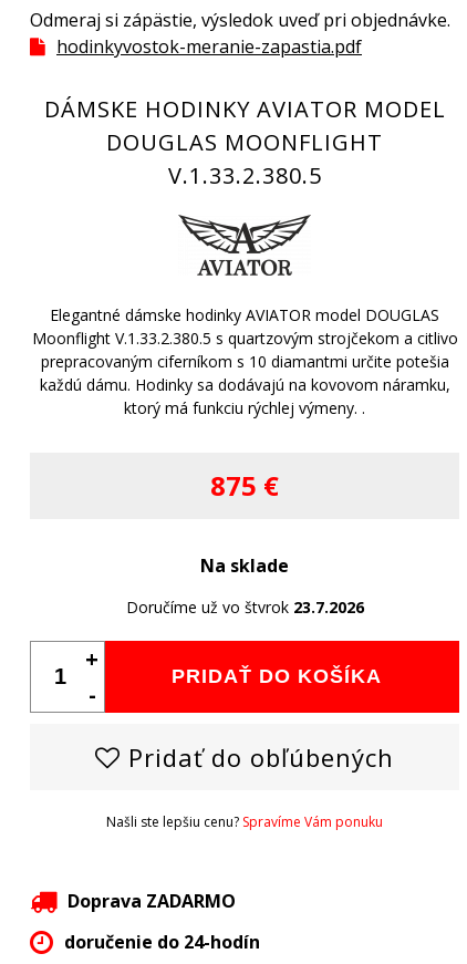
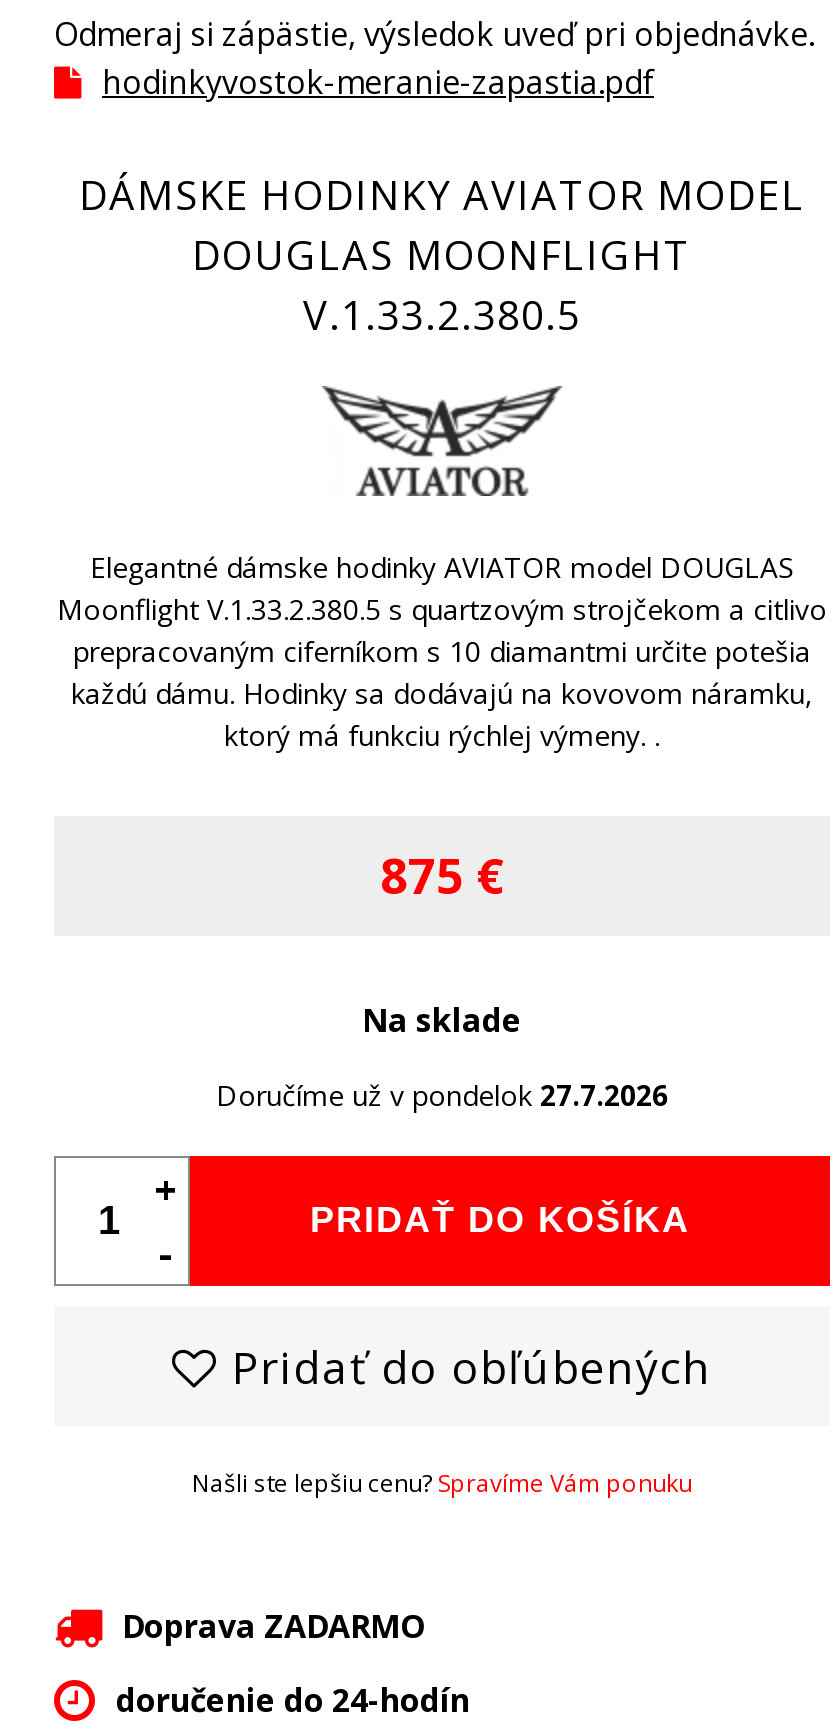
- Doručíme už vo štvrok 23.7.2026
+ Doručíme už v pondelok 27.7.2026
